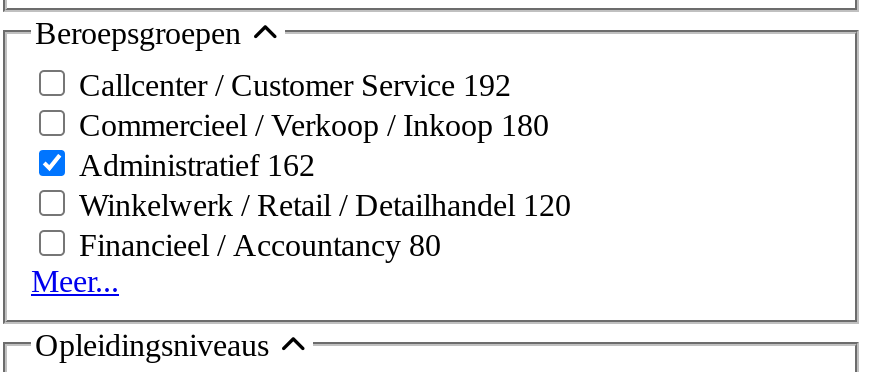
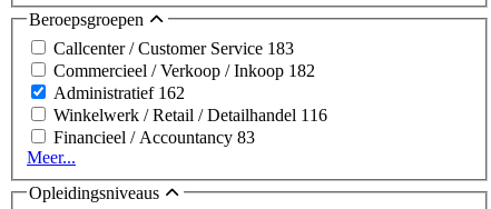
- Callcenter / Customer Service 192
+ Callcenter / Customer Service 183

- Commercieel / Verkoop / Inkoop 180
+ Commercieel / Verkoop / Inkoop 182

- Winkelwerk / Retail / Detailhandel 120
+ Winkelwerk / Retail / Detailhandel 116

- Financieel / Accountancy 80
+ Financieel / Accountancy 83
